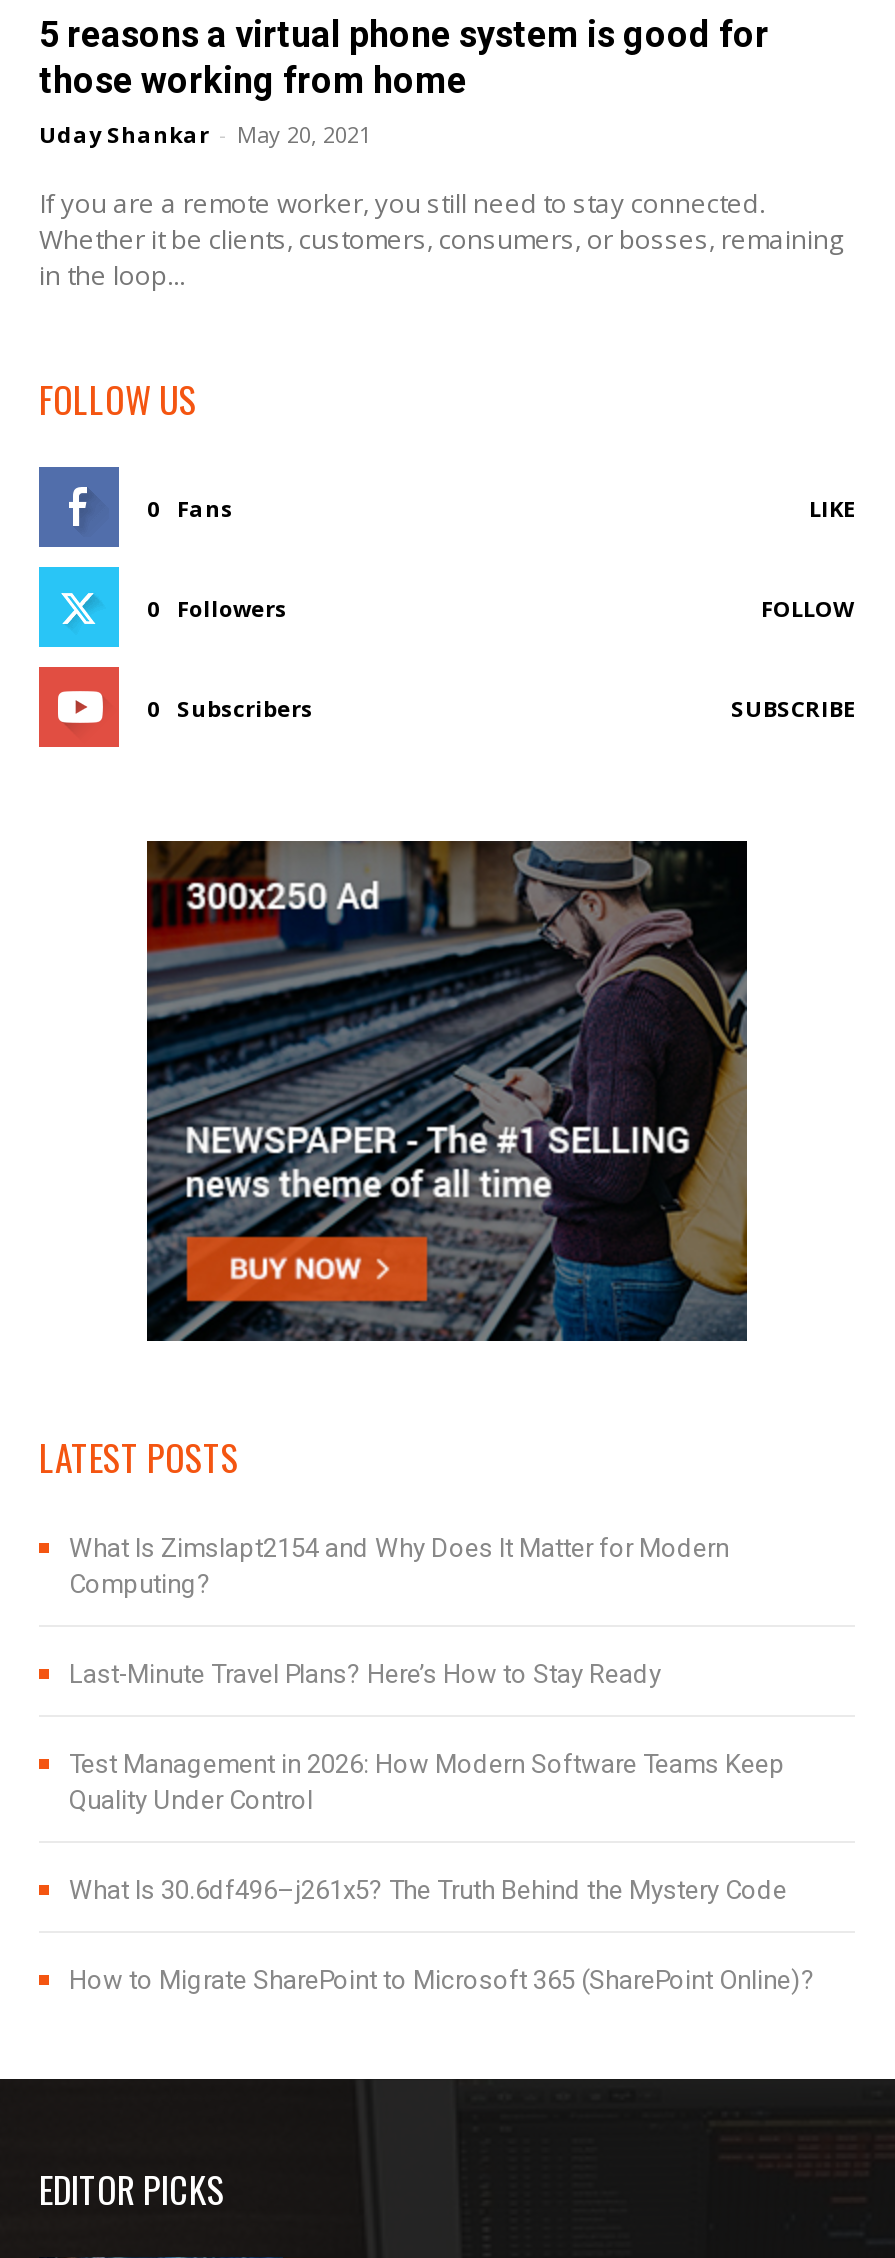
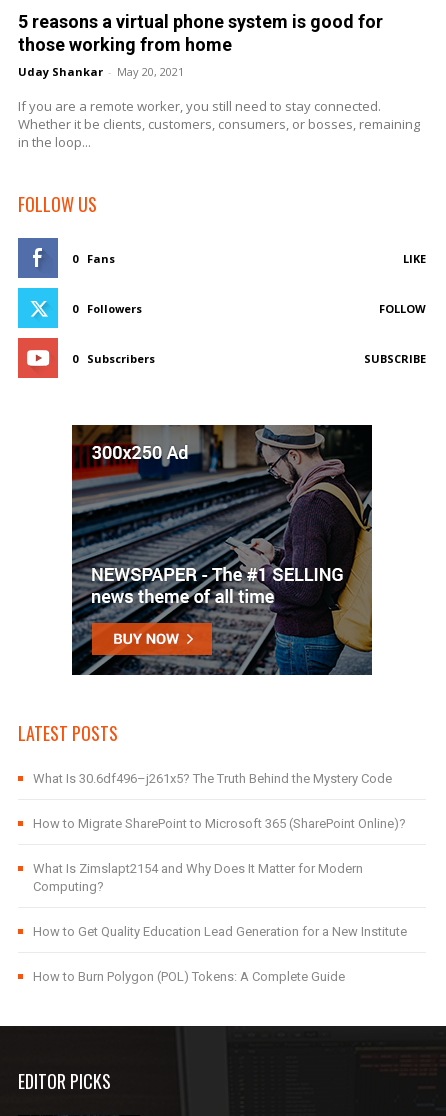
moved down: What Is Zimslapt2154 and Why Does It Matter for Modern | Computing?

- Last-Minute Travel Plans? Here’s How to Stay Ready
- Test Management in 2026: How Modern Software Teams Keep
- Quality Under Control

moved up: What Is 30.6df496–j261x5? The Truth Behind the Mystery Code | How to Migrate SharePoint to Microsoft 365 (SharePoint Online)?

+ How to Get Quality Education Lead Generation for a New Institute
+ How to Burn Polygon (POL) Tokens: A Complete Guide
